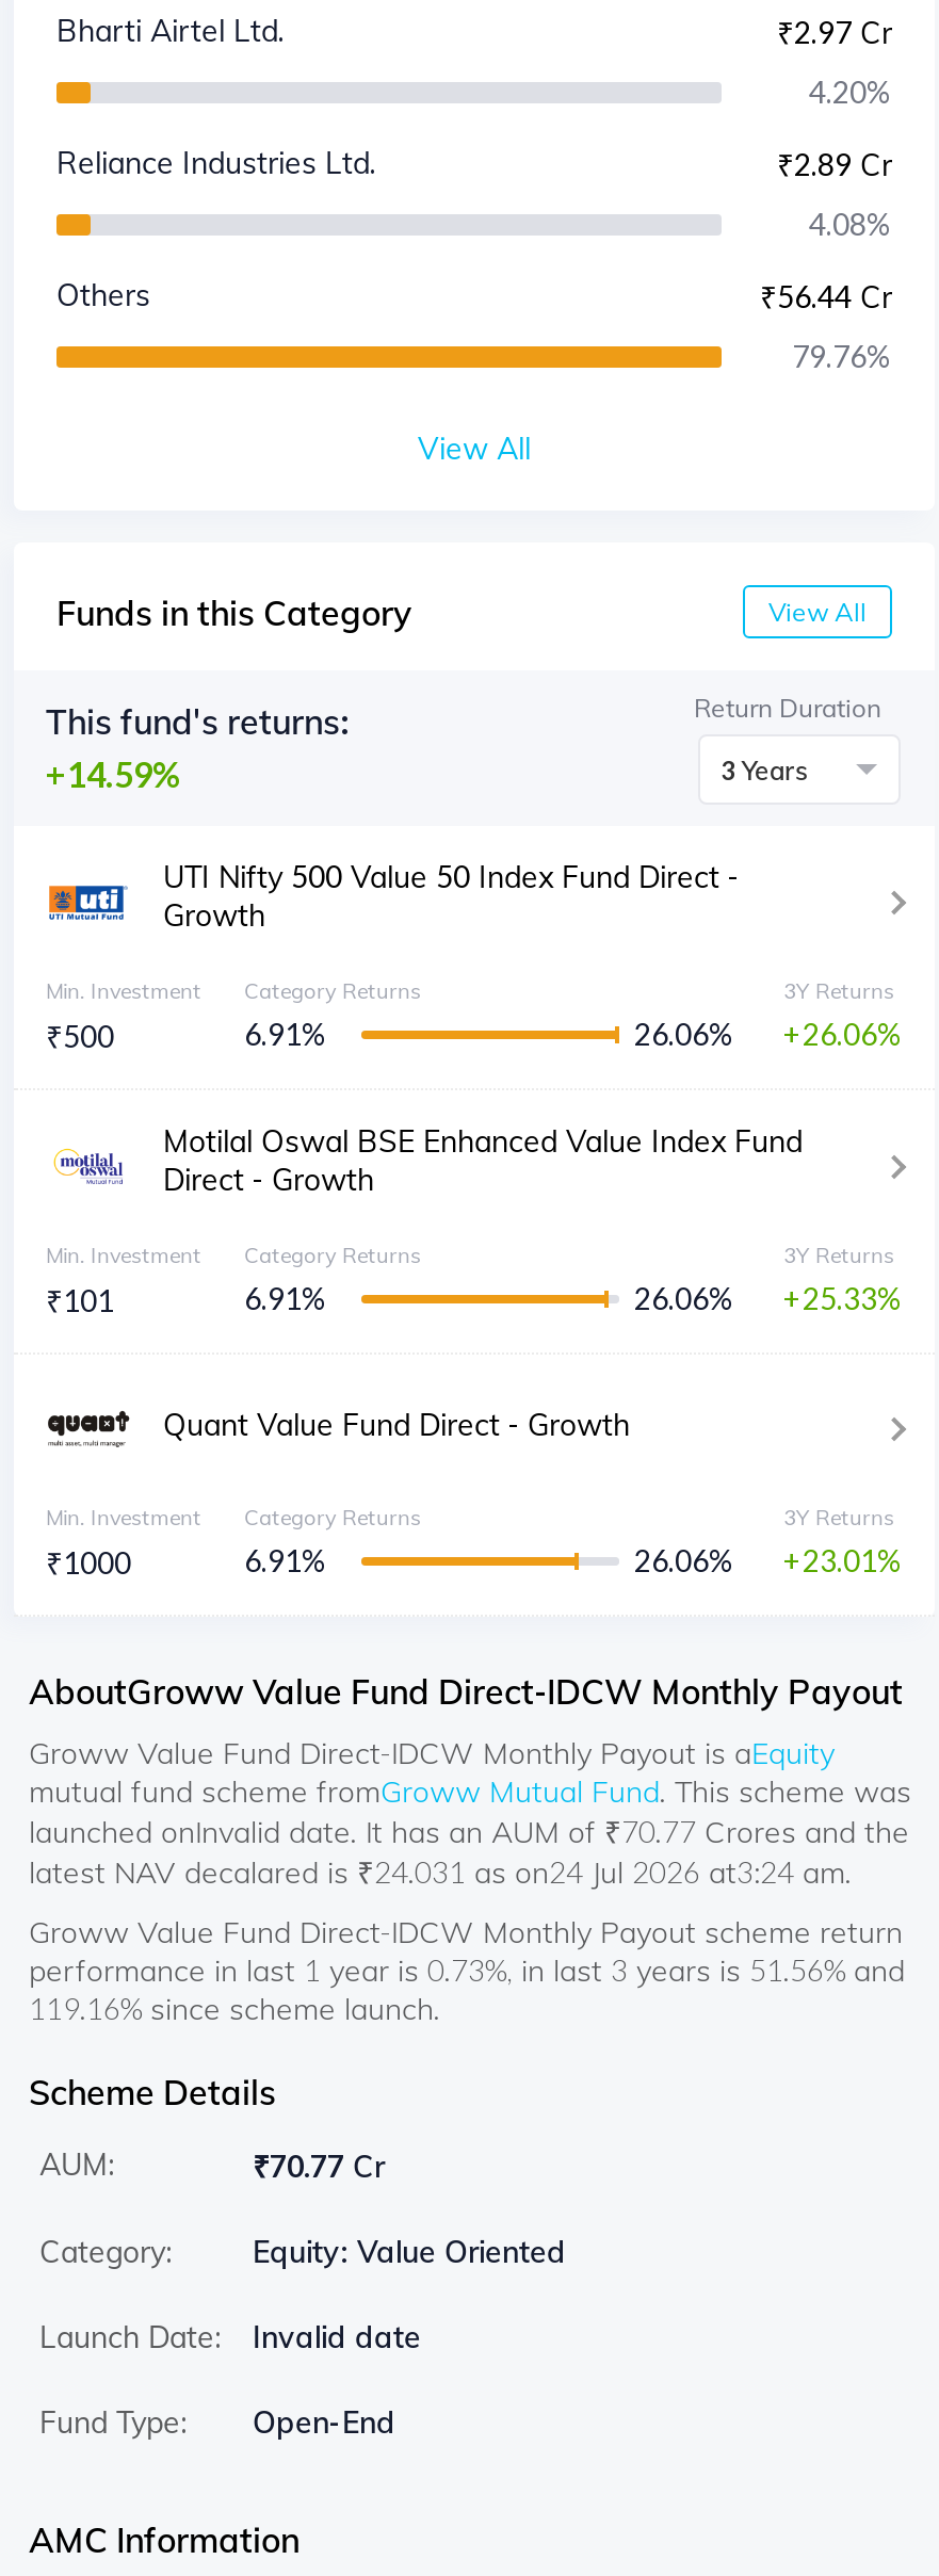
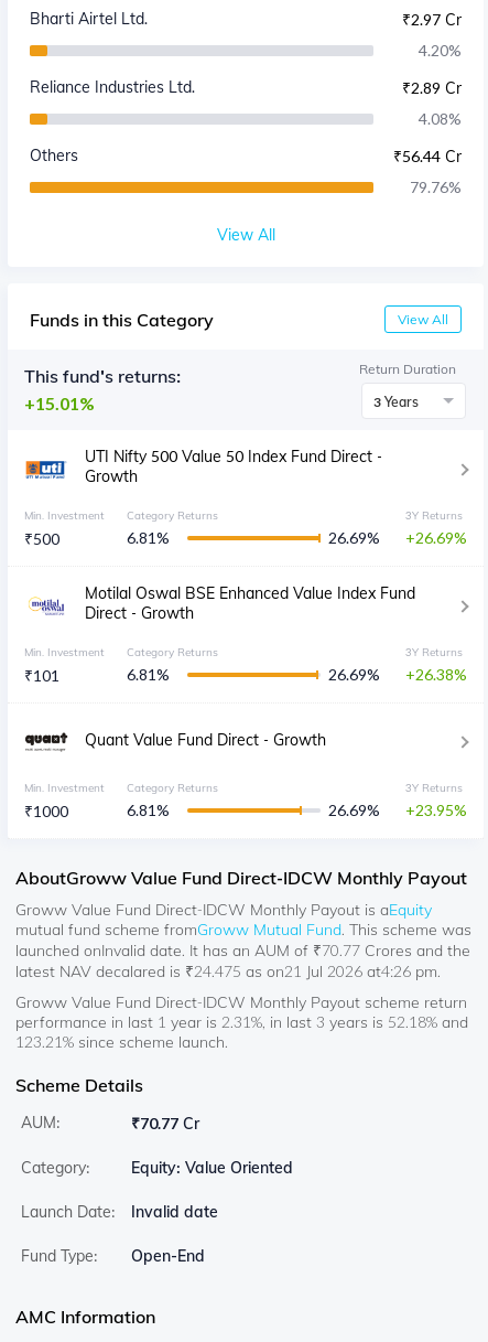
- 14.59%
+ 15.01%

- 6.91%
+ 6.81%

- 26.06%
+ 26.69%

- 26.06
+ 26.69

- 6.91%
+ 6.81%

- 26.06%
+ 26.69%

- 25.33
+ 26.38

- 6.91%
+ 6.81%

- 26.06%
+ 26.69%

- 23.01
+ 23.95

- latest NAV decalared is ₹24.031 as on24 Jul 2026 at3:24 am.
+ latest NAV decalared is ₹24.475 as on21 Jul 2026 at4:26 pm.

- performance in last 1 year is 0.73%, in last 3 years is 51.56% and
+ performance in last 1 year is 2.31%, in last 3 years is 52.18% and

- 119.16% since scheme launch.
+ 123.21% since scheme launch.
